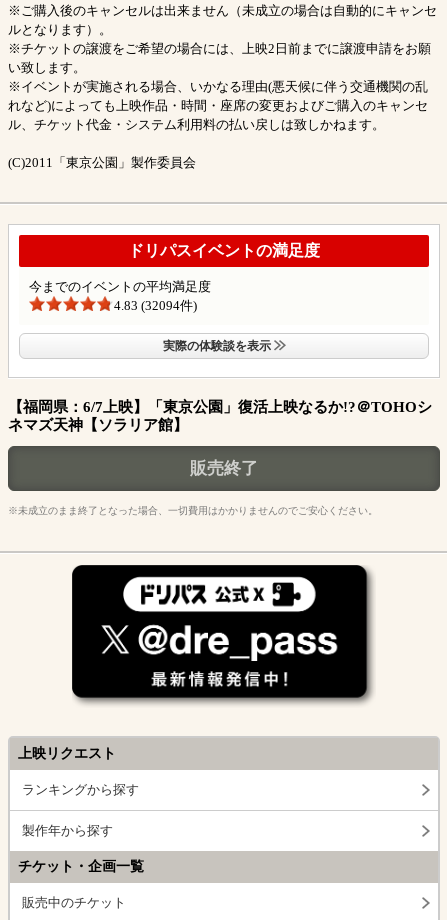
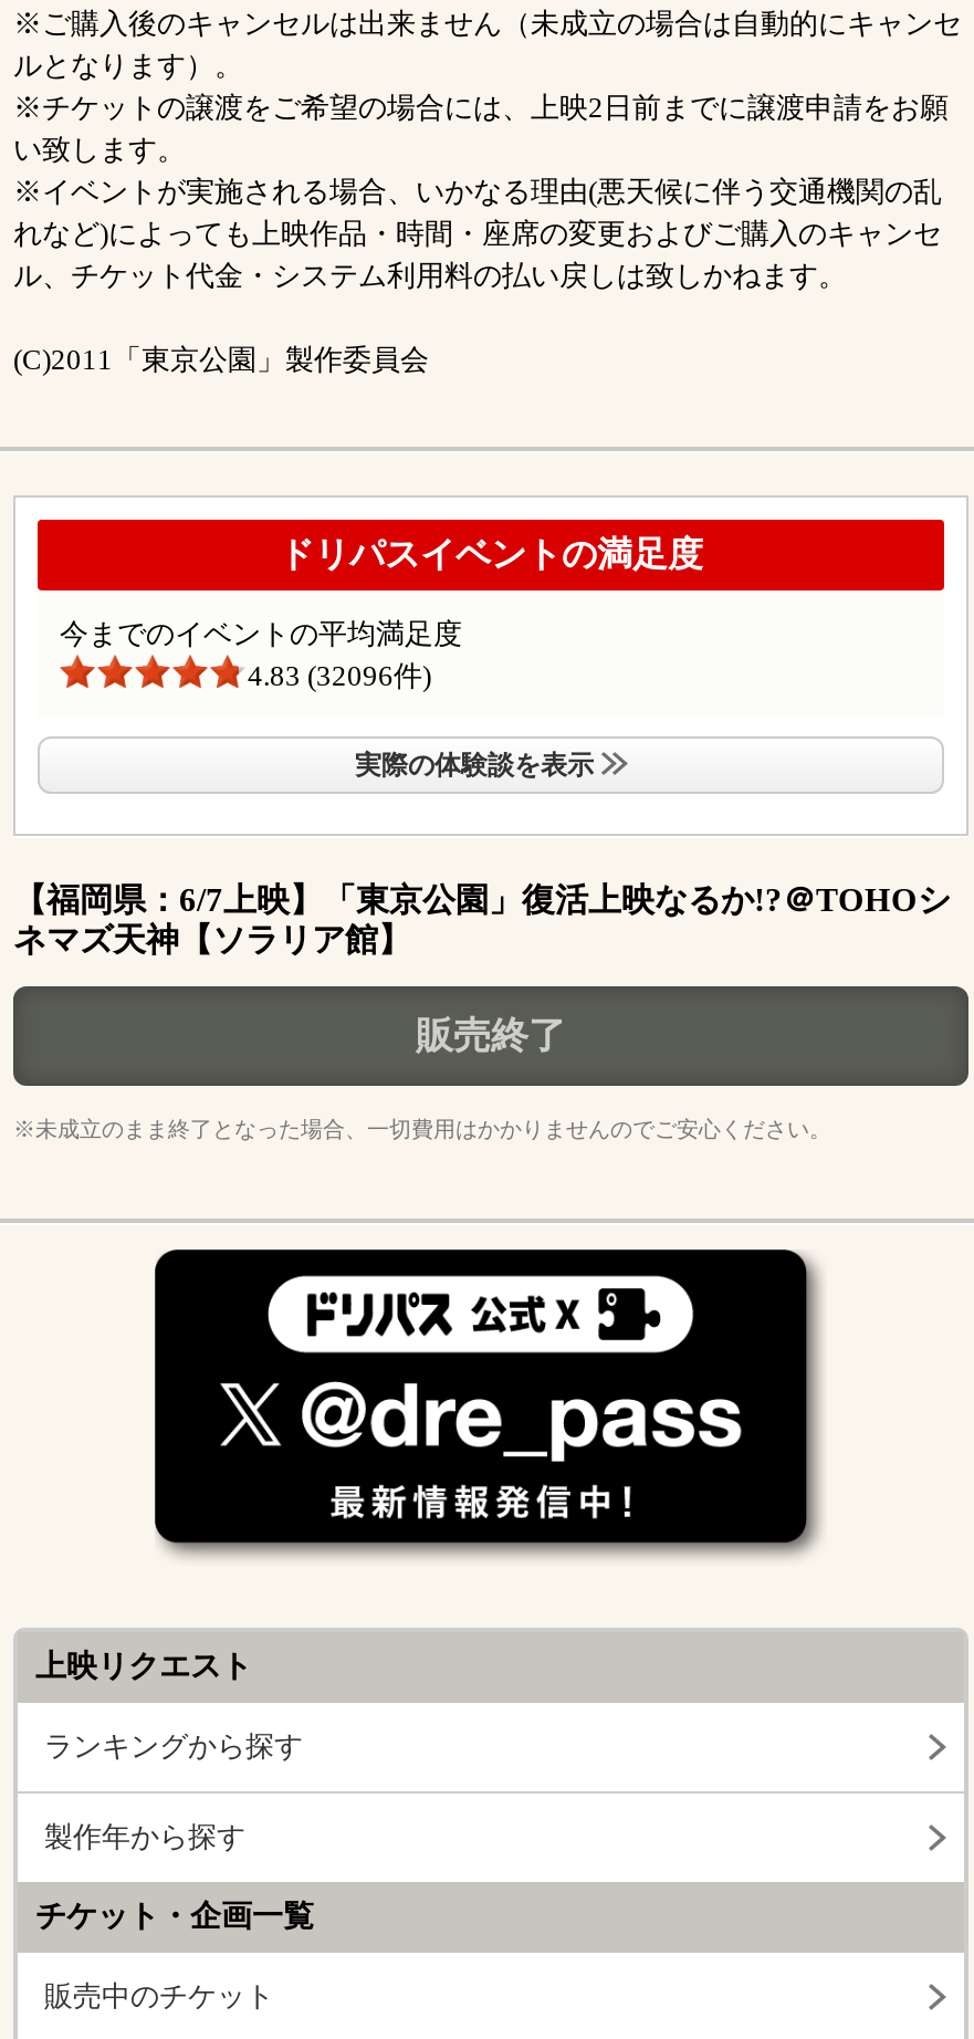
- 4.83 (32094件)
+ 4.83 (32096件)
